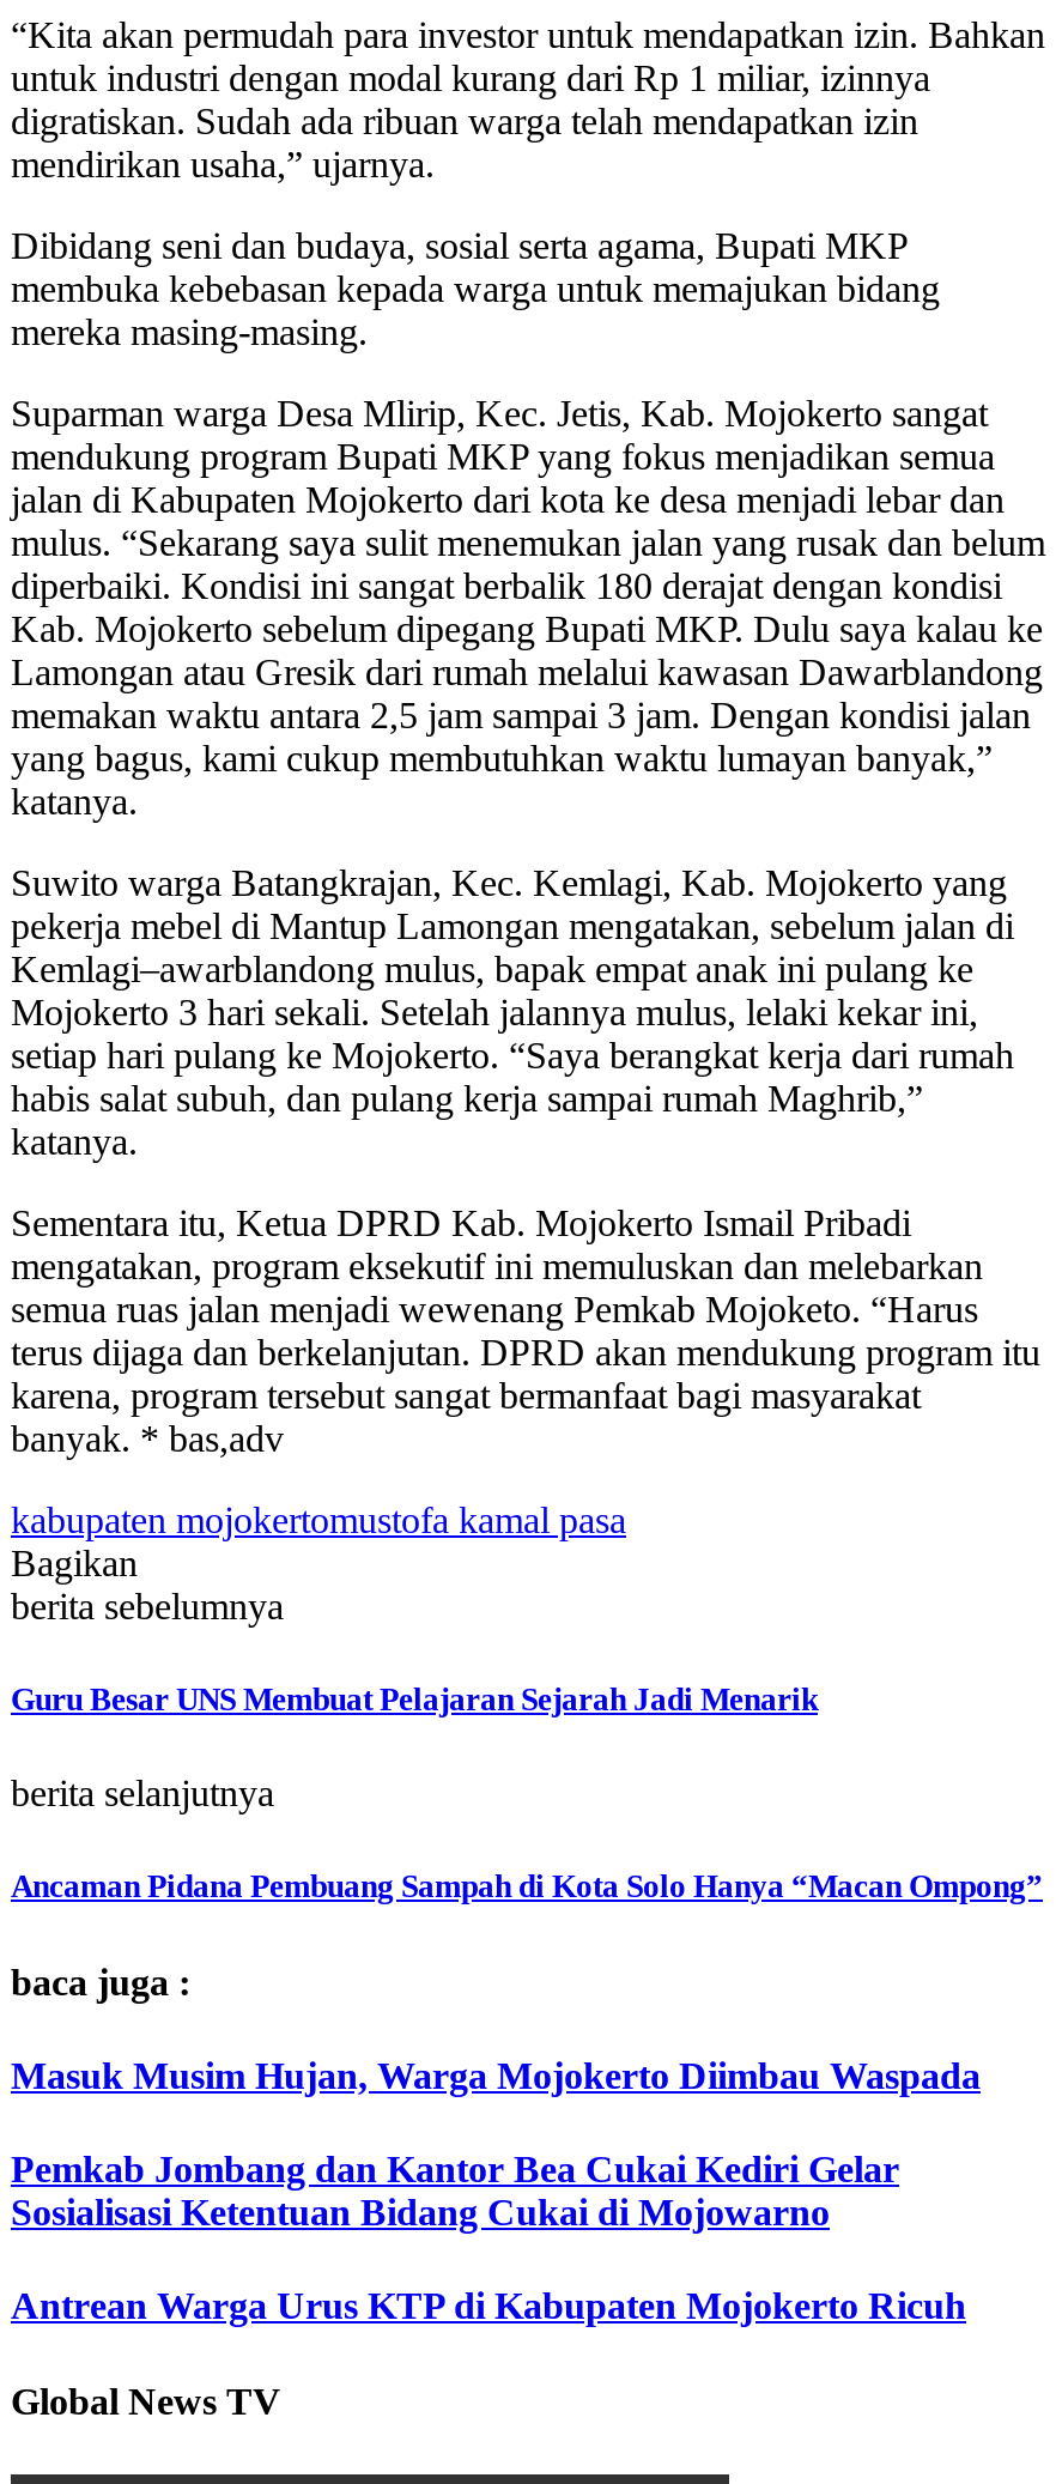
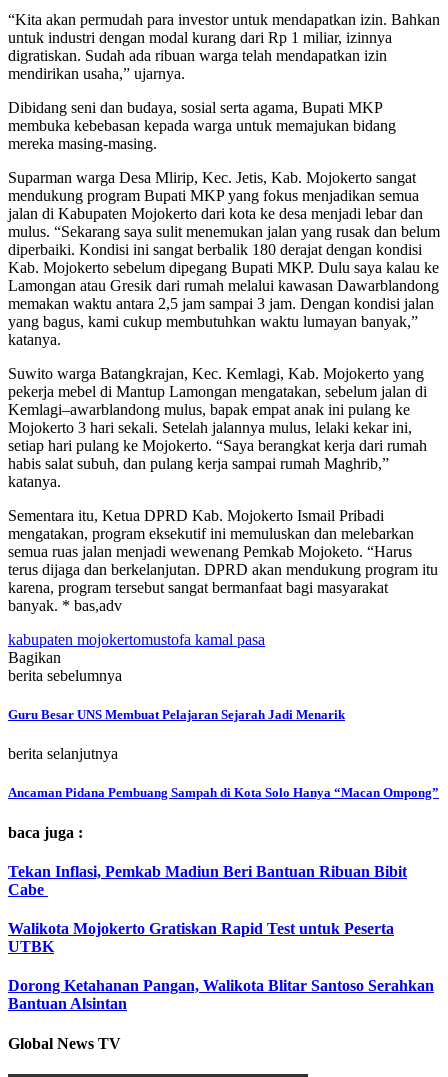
- Masuk Musim Hujan, Warga Mojokerto Diimbau Waspada
+ Tekan Inflasi, Pemkab Madiun Beri Bantuan Ribuan Bibit
+ Cabe

- Pemkab Jombang dan Kantor Bea Cukai Kediri Gelar
- Sosialisasi Ketentuan Bidang Cukai di Mojowarno
+ Walikota Mojokerto Gratiskan Rapid Test untuk Peserta
+ UTBK

- Antrean Warga Urus KTP di Kabupaten Mojokerto Ricuh
+ Dorong Ketahanan Pangan, Walikota Blitar Santoso Serahkan
+ Bantuan Alsintan
